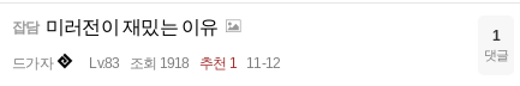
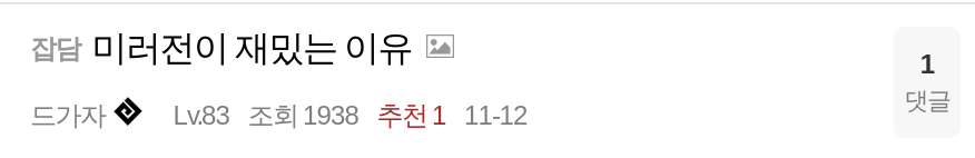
- Lv.83 조회 1918 추천 1 11-12
+ Lv.83 조회 1938 추천 1 11-12
